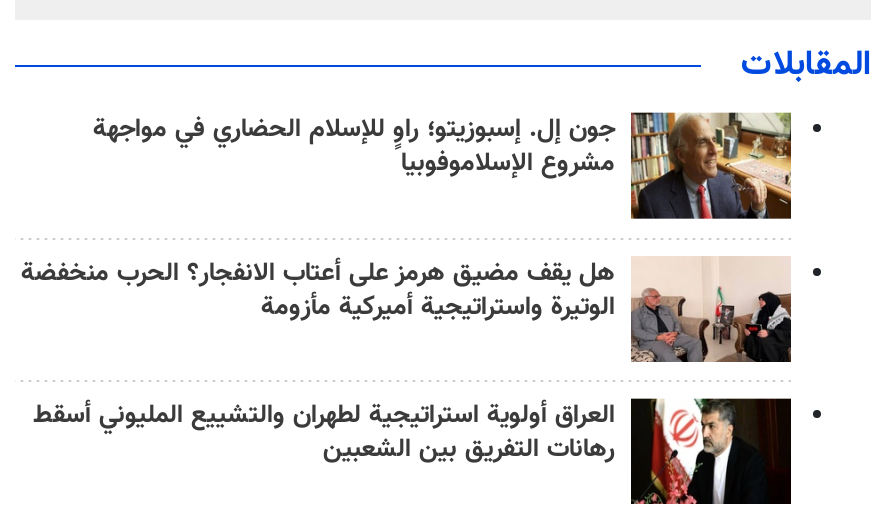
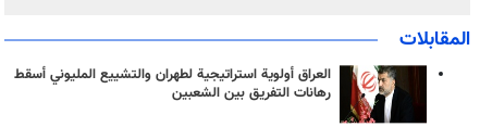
- [image]
- جون إل. إسبوزيتو؛ راوٍ للإسلام الحضاري في مواجهة
- مشروع الإسلاموفوبيا
- هل يقف مضيق هرمز على أعتاب الانفجار؟ الحرب منخفضة
- الوتيرة واستراتيجية أميركية مأزومة

- [image]
